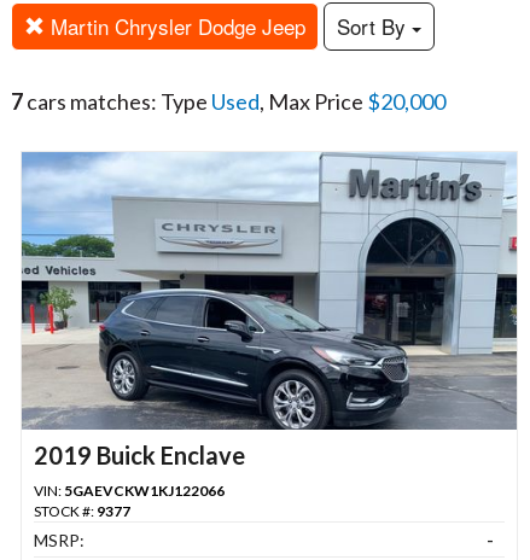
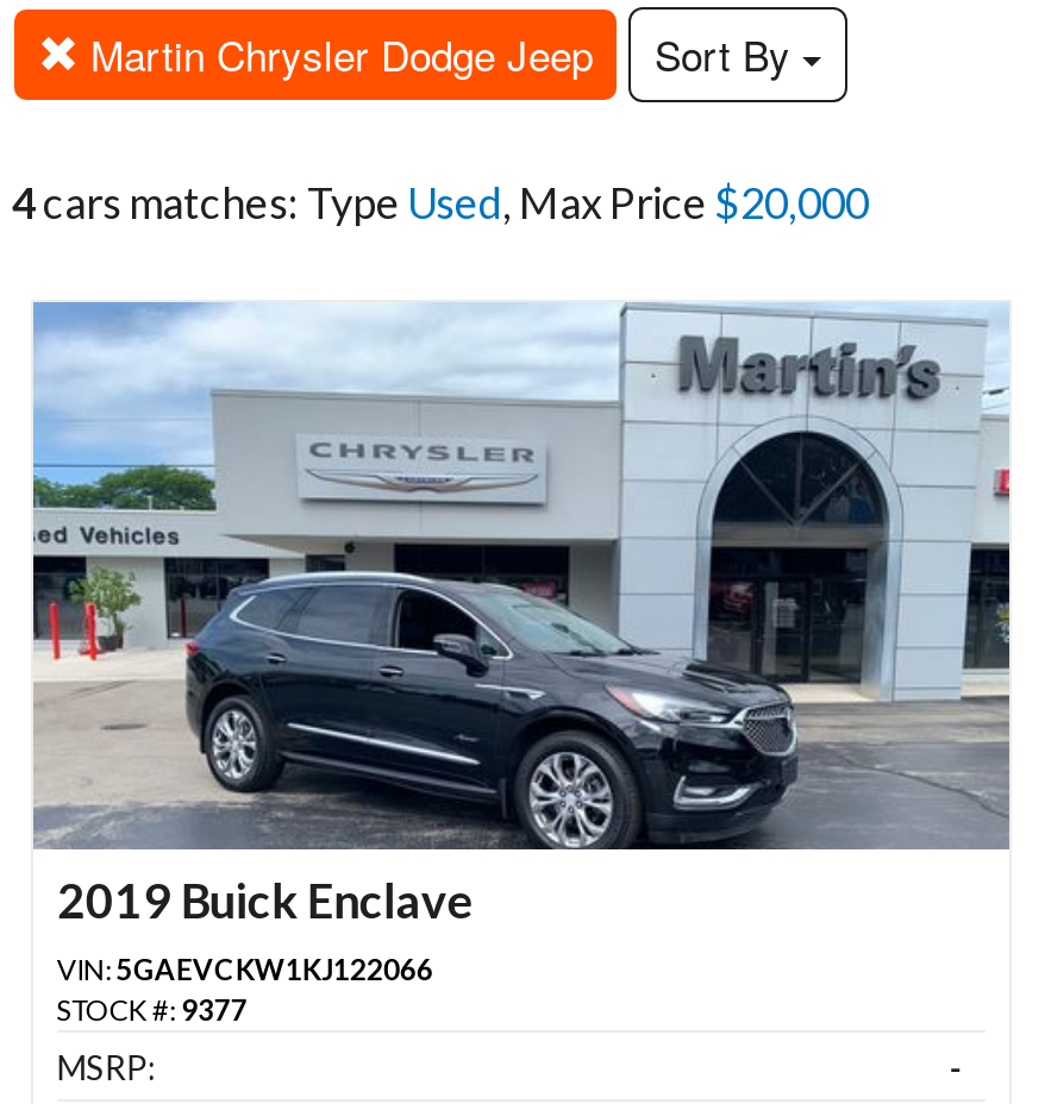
- 7cars matches: Type Used, Max Price $20,000
+ 4cars matches: Type Used, Max Price $20,000
